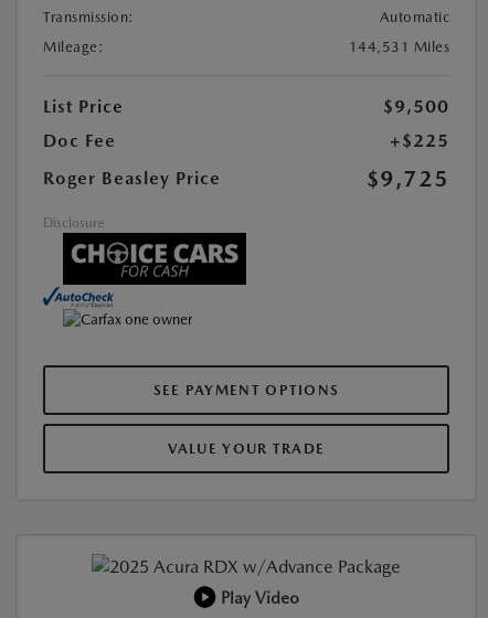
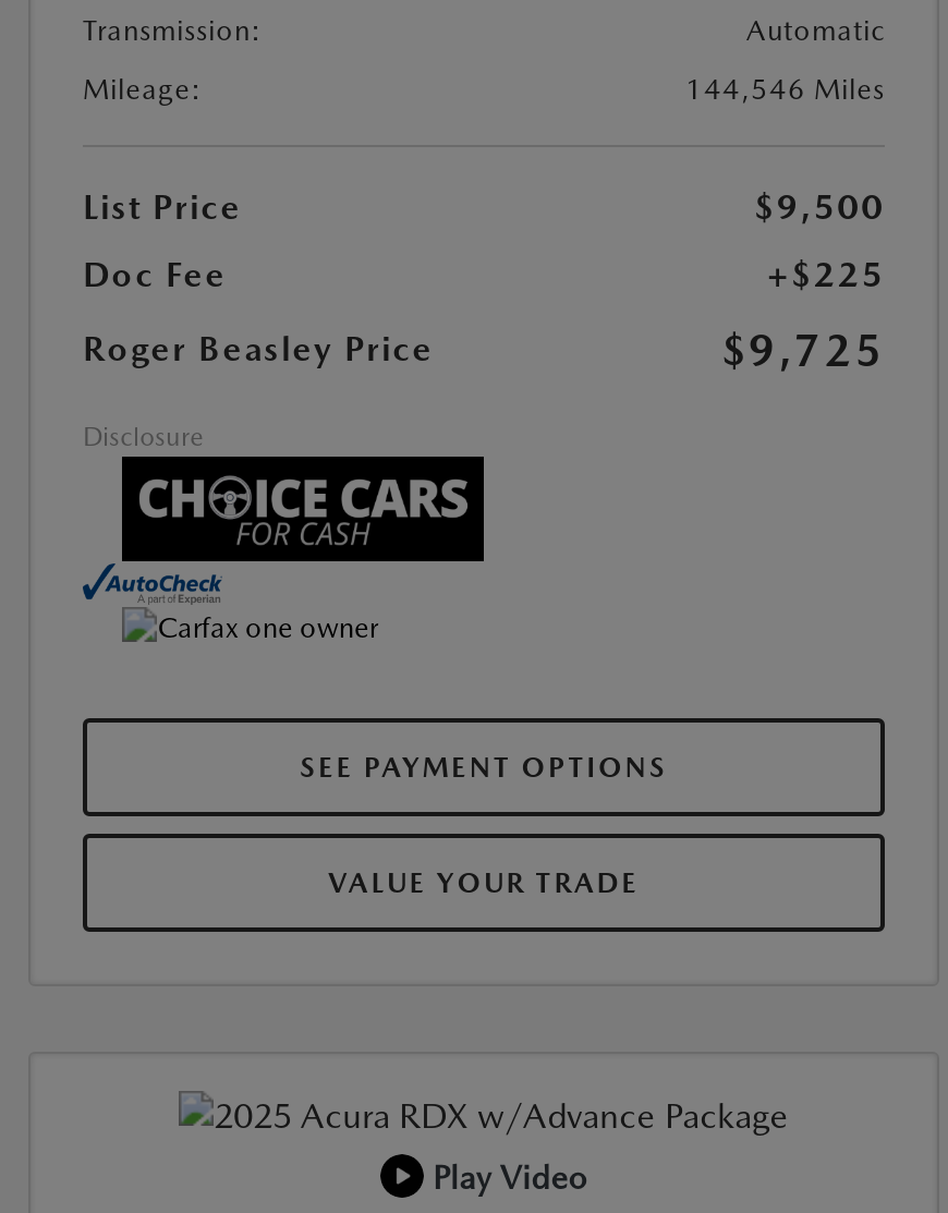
- 144,531 Miles
+ 144,546 Miles
